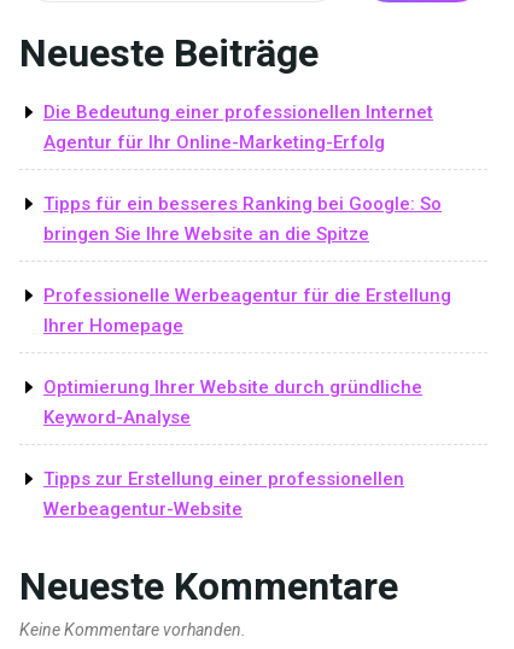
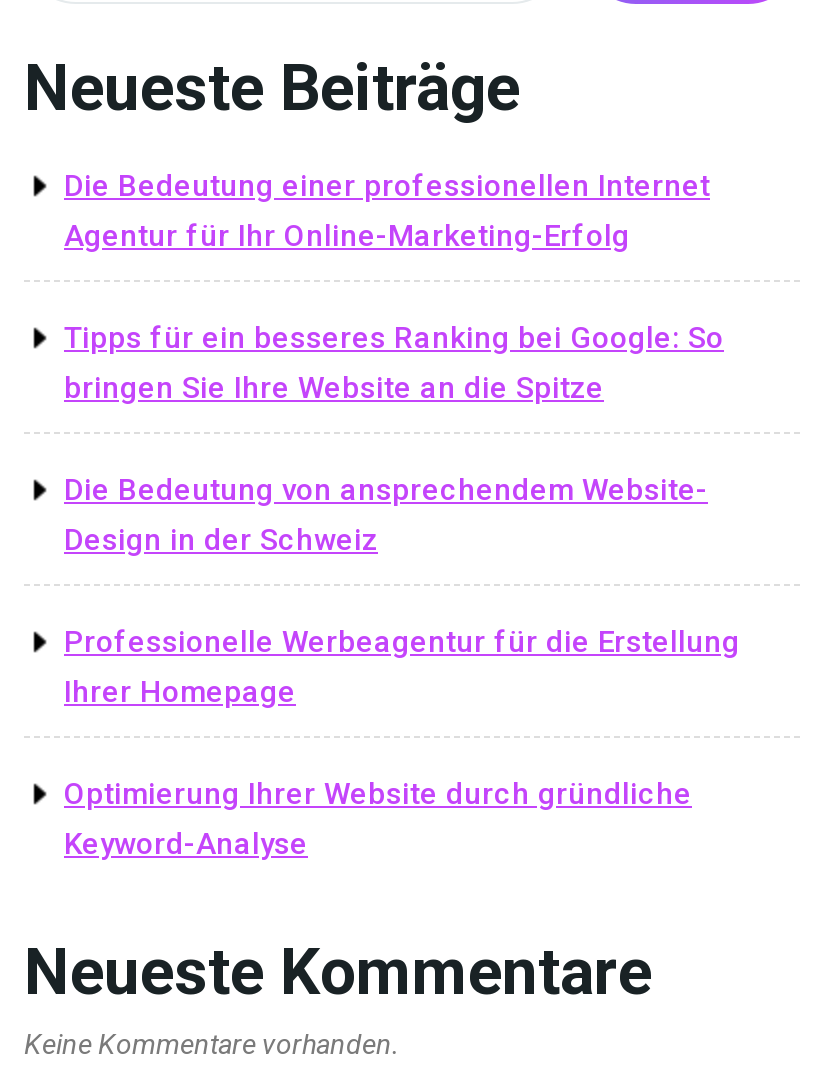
+ Die Bedeutung von ansprechendem Website-
+ Design in der Schweiz

moved down: Professionelle Werbeagentur für die Erstellung | Ihrer Homepage | Optimierung Ihrer Website durch gründliche | Keyword-Analyse

- Tipps zur Erstellung einer professionellen
- Werbeagentur-Website
